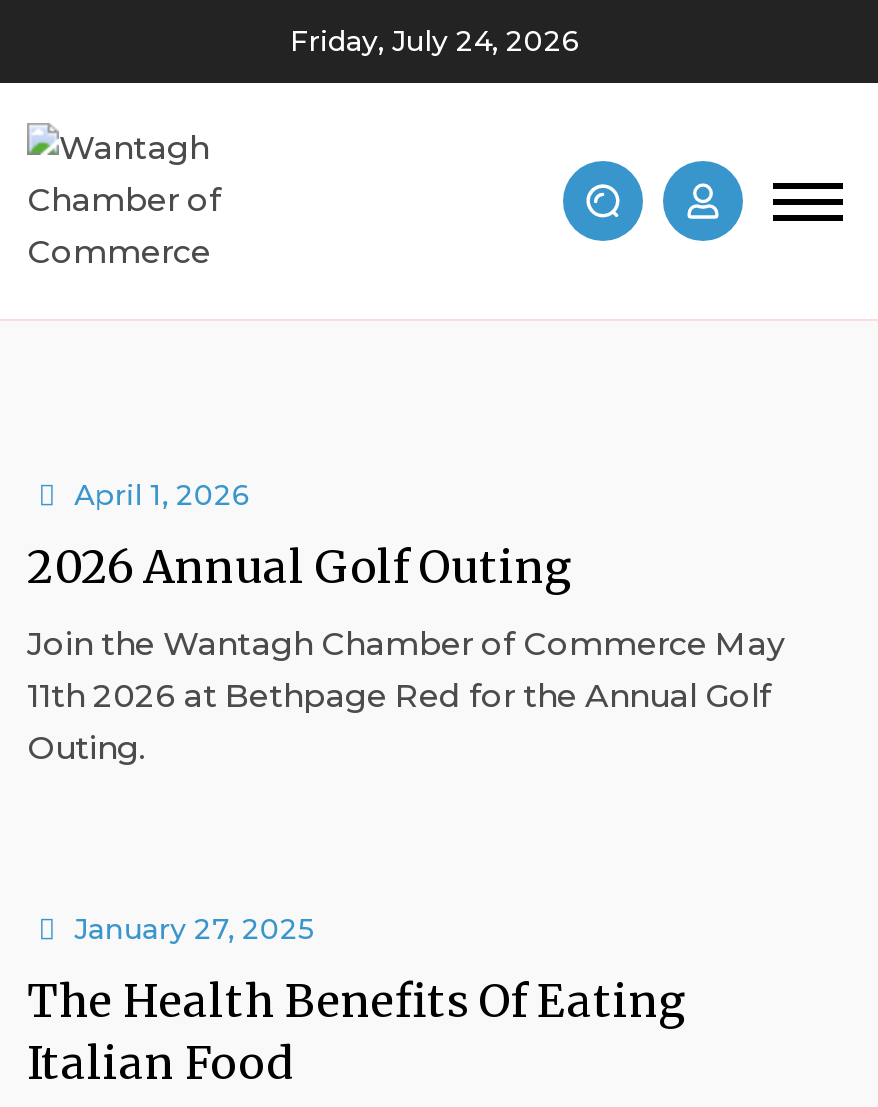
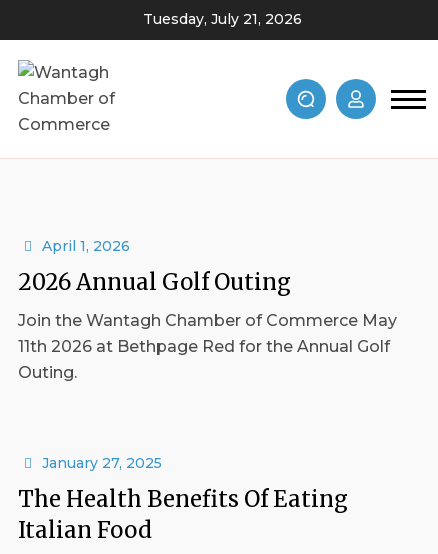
- Friday, July 24, 2026
+ Tuesday, July 21, 2026
